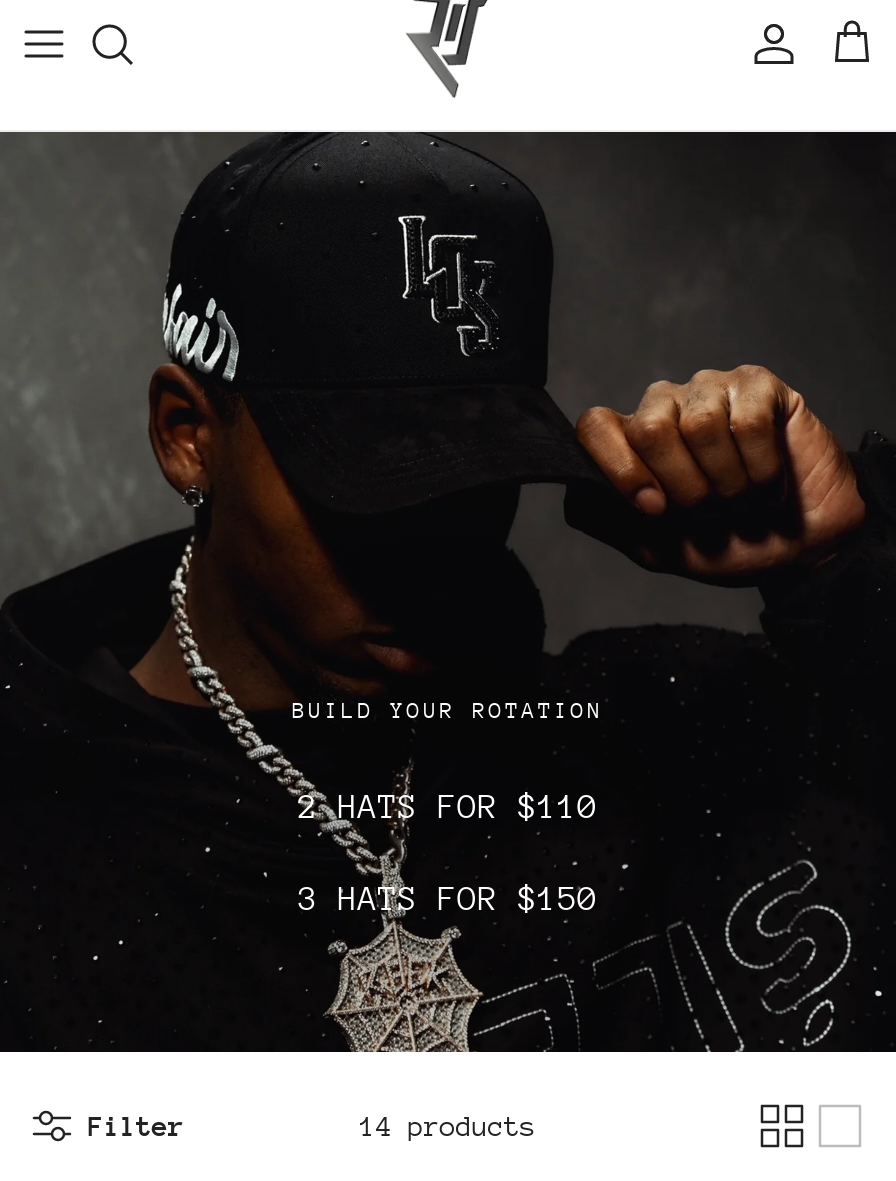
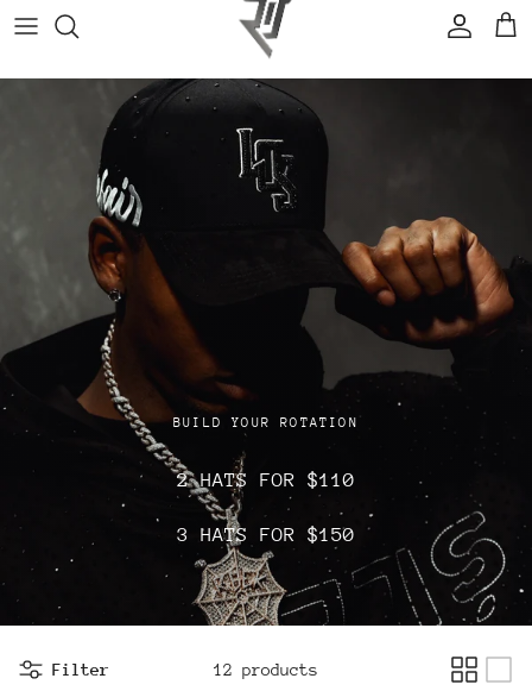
- 14 products
+ 12 products
